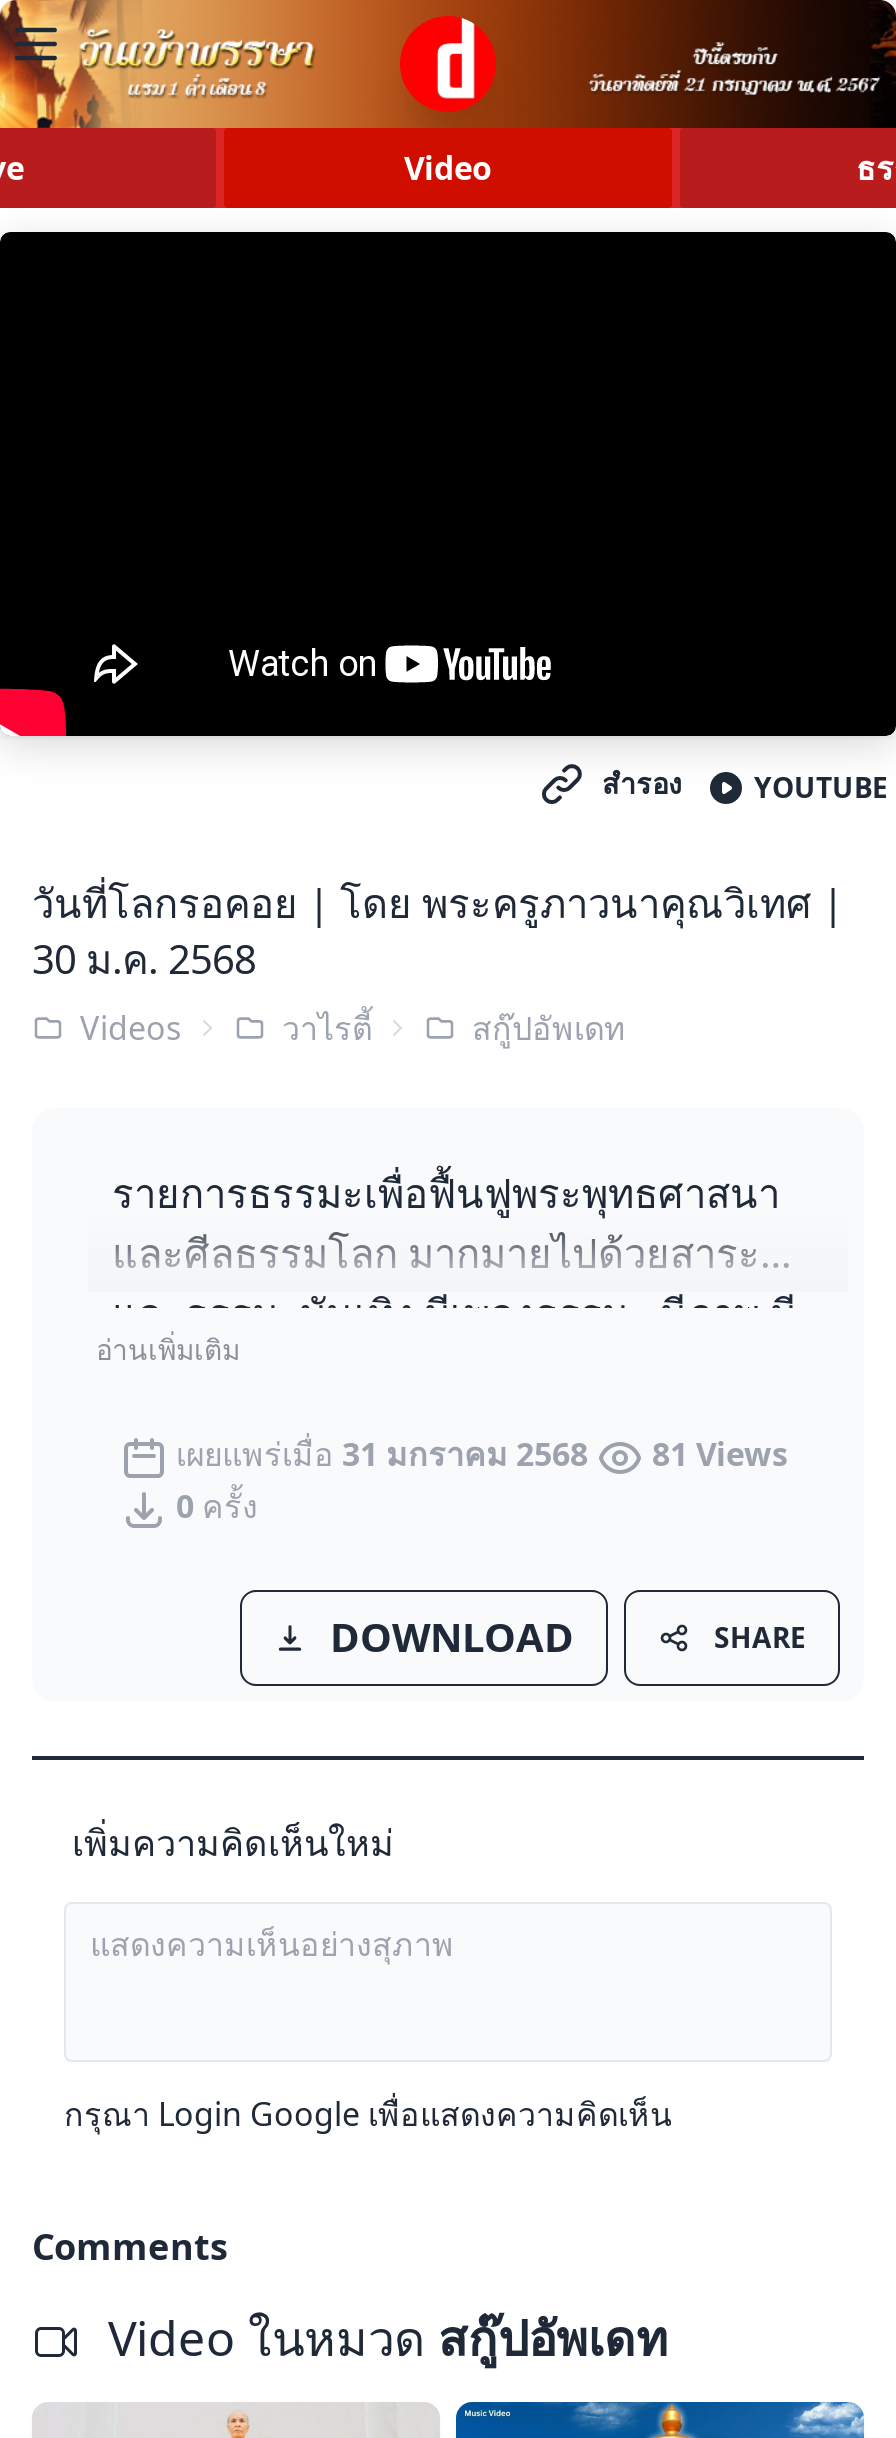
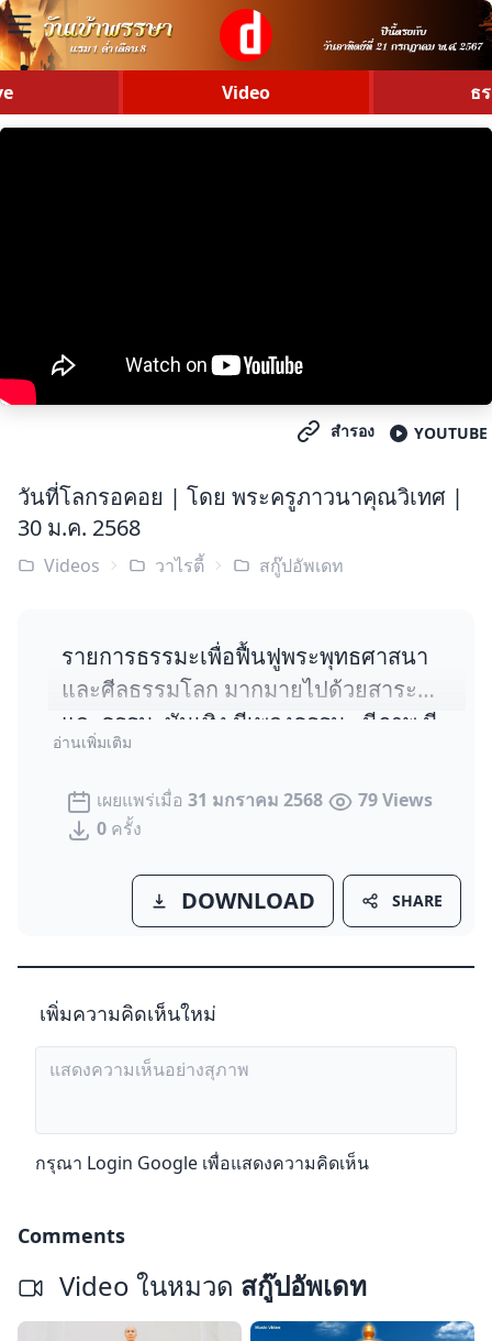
- 81 Views
+ 79 Views
